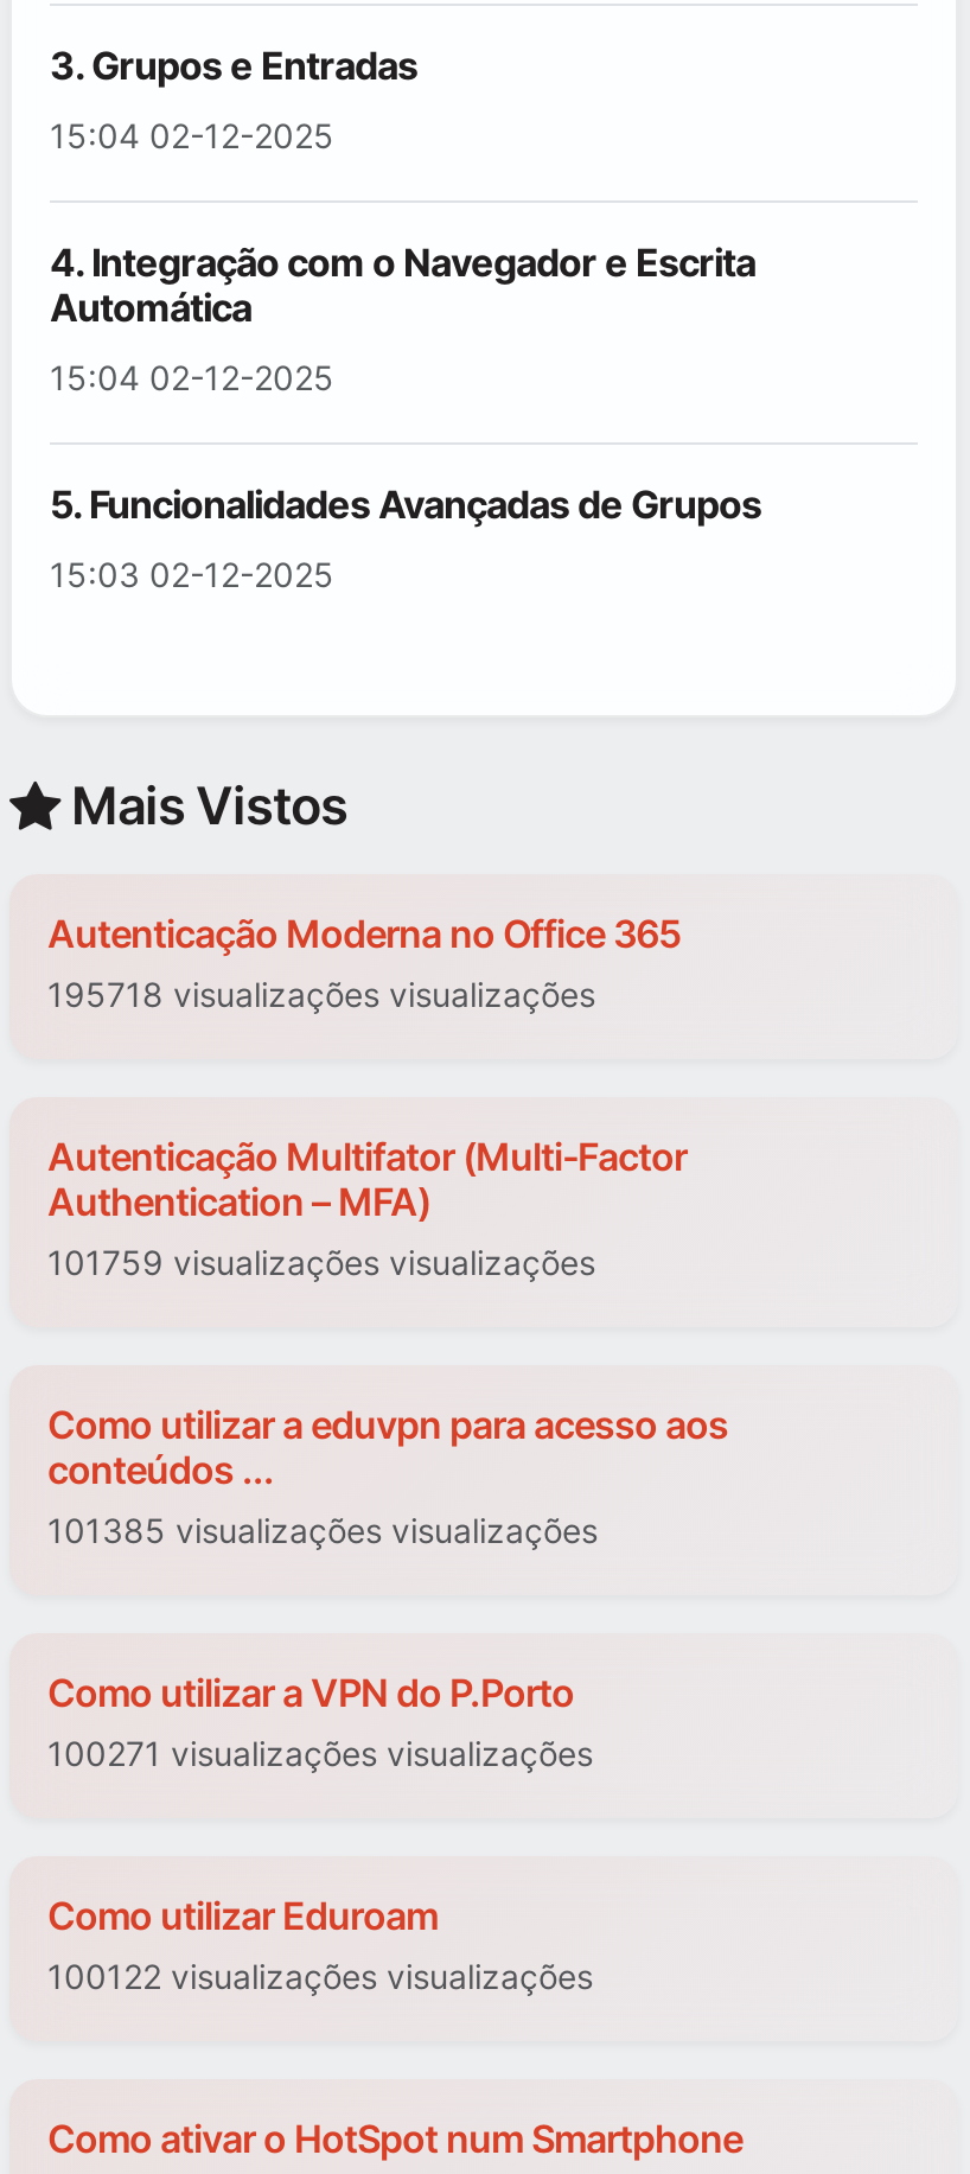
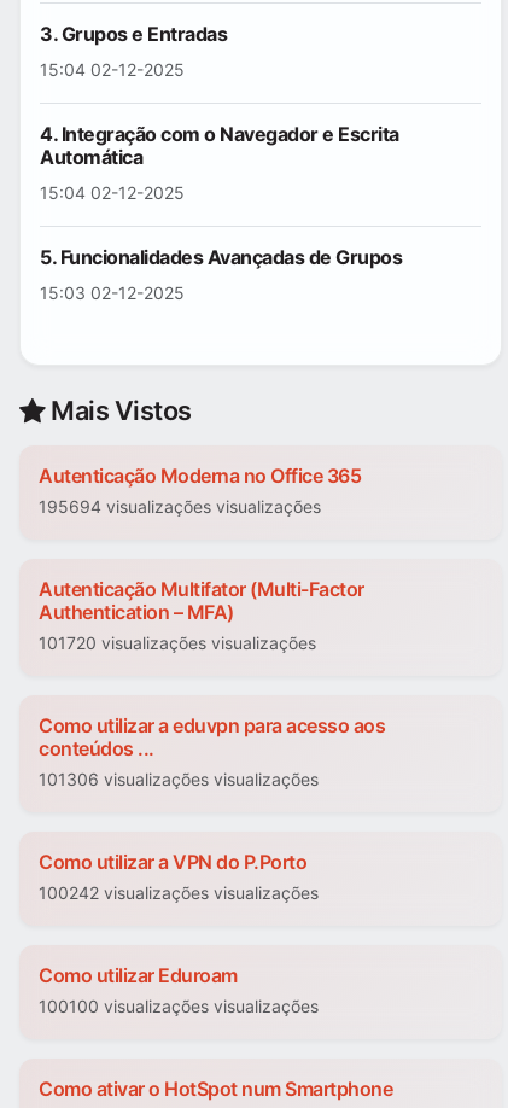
- 195718 visualizações visualizações
+ 195694 visualizações visualizações

- 101759 visualizações visualizações
+ 101720 visualizações visualizações

- 101385 visualizações visualizações
+ 101306 visualizações visualizações

- 100271 visualizações visualizações
+ 100242 visualizações visualizações

- 100122 visualizações visualizações
+ 100100 visualizações visualizações
